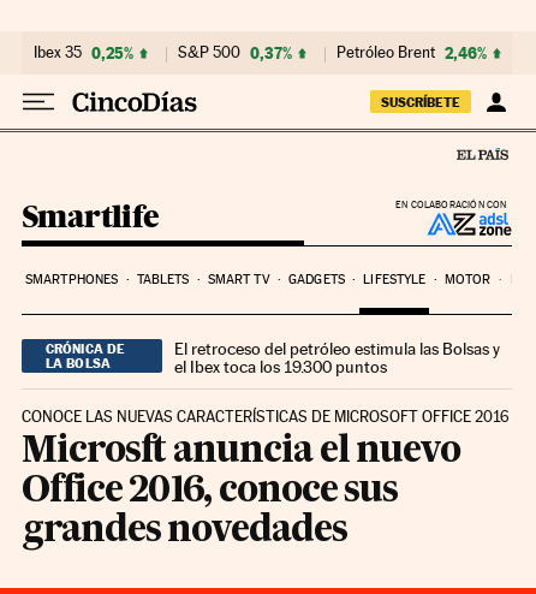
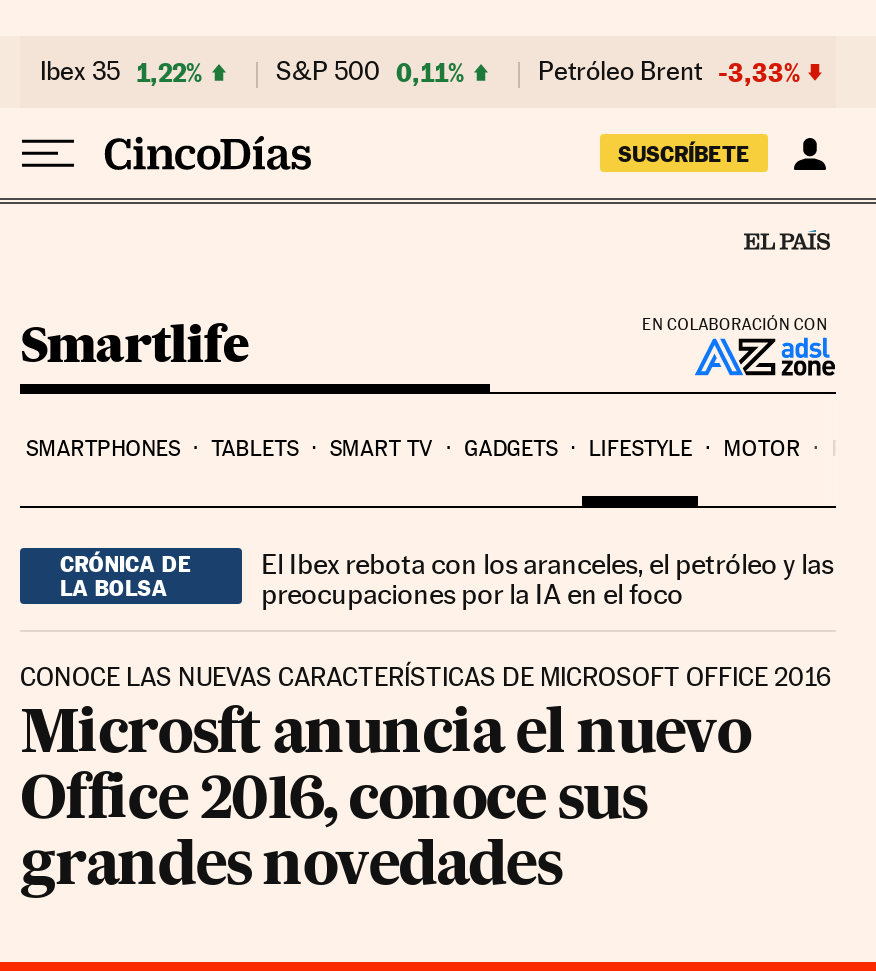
- Ibex 35 0,25%
+ Ibex 35 1,22%

- S&P 500 0,37%
+ S&P 500 0,11%

- Petróleo Brent 2,46%
+ Petróleo Brent -3,33%

- El retroceso del petróleo estimula las Bolsas y
- el Ibex toca los 19.300 puntos
+ El Ibex rebota con los aranceles, el petróleo y las
+ preocupaciones por la IA en el foco
